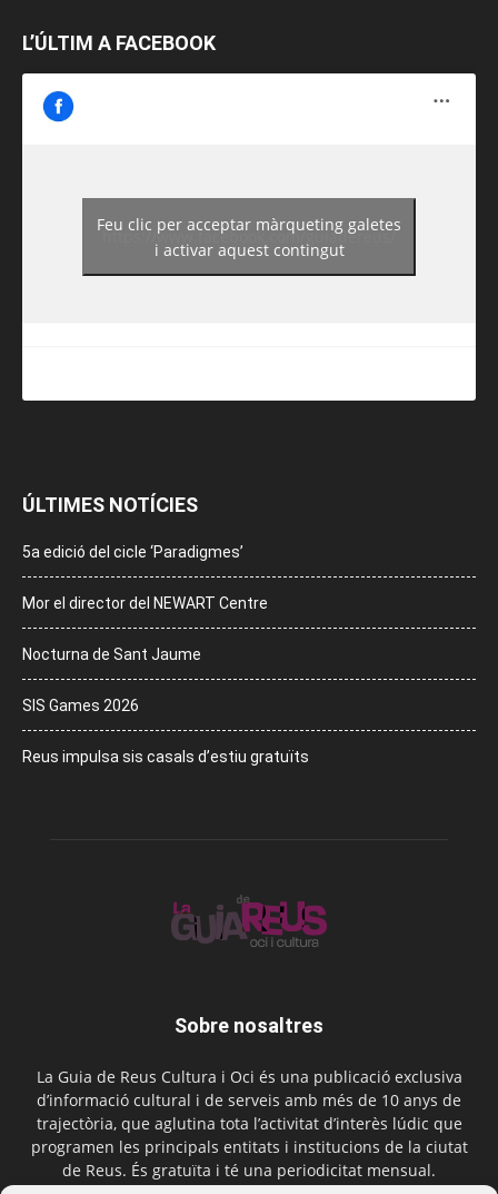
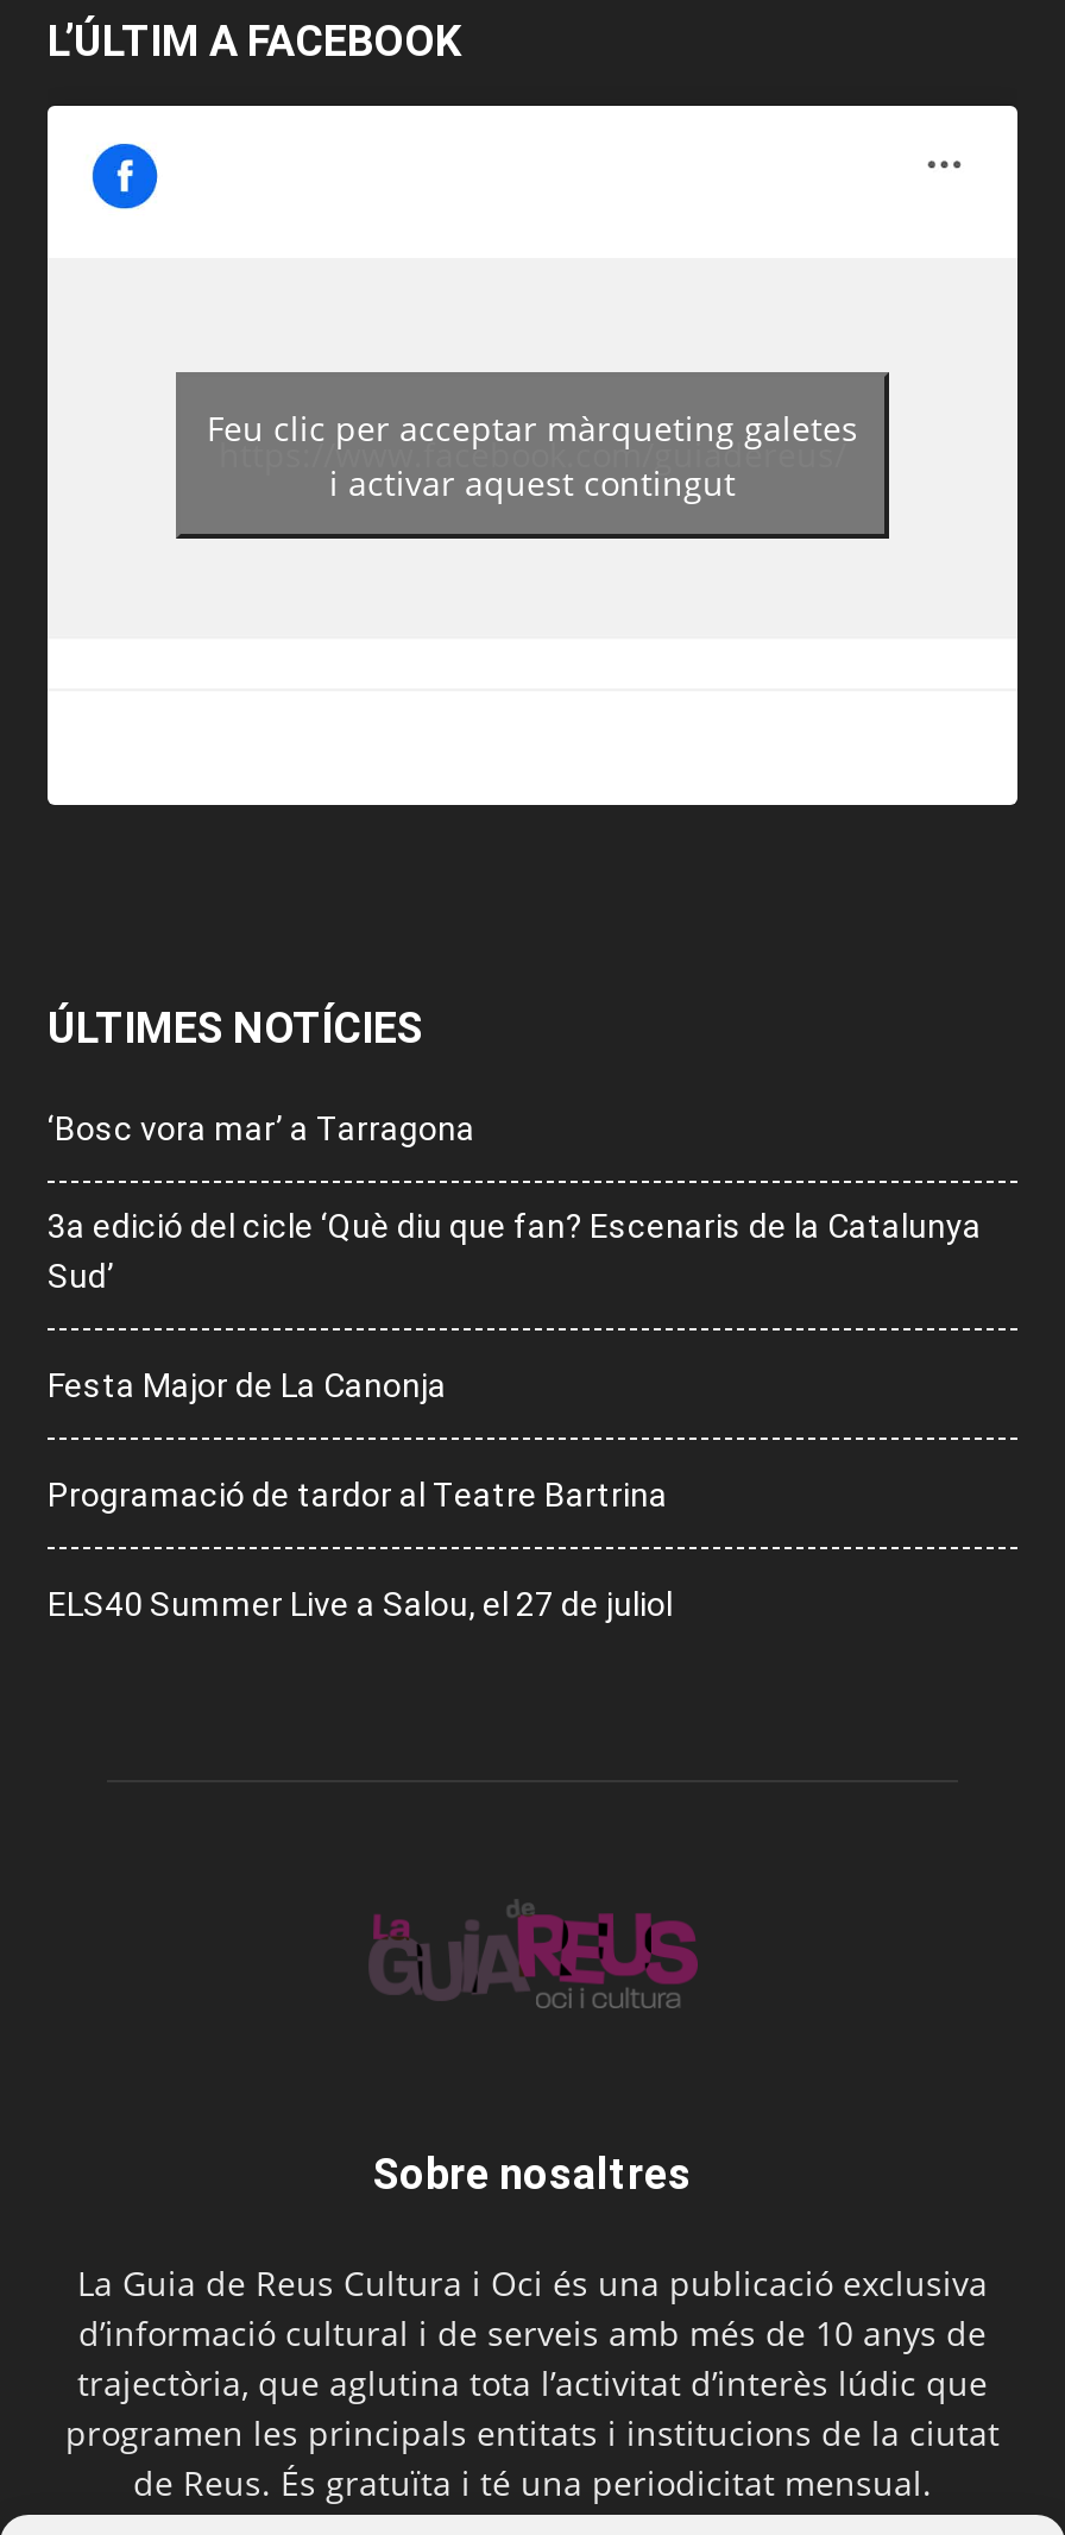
- 5a edició del cicle ‘Paradigmes’
+ ‘Bosc vora mar’ a Tarragona

- Mor el director del NEWART Centre
+ 3a edició del cicle ‘Què diu que fan? Escenaris de la Catalunya
+ Sud’

- Nocturna de Sant Jaume
+ Festa Major de La Canonja

- SIS Games 2026
+ Programació de tardor al Teatre Bartrina

- Reus impulsa sis casals d’estiu gratuïts
+ ELS40 Summer Live a Salou, el 27 de juliol
